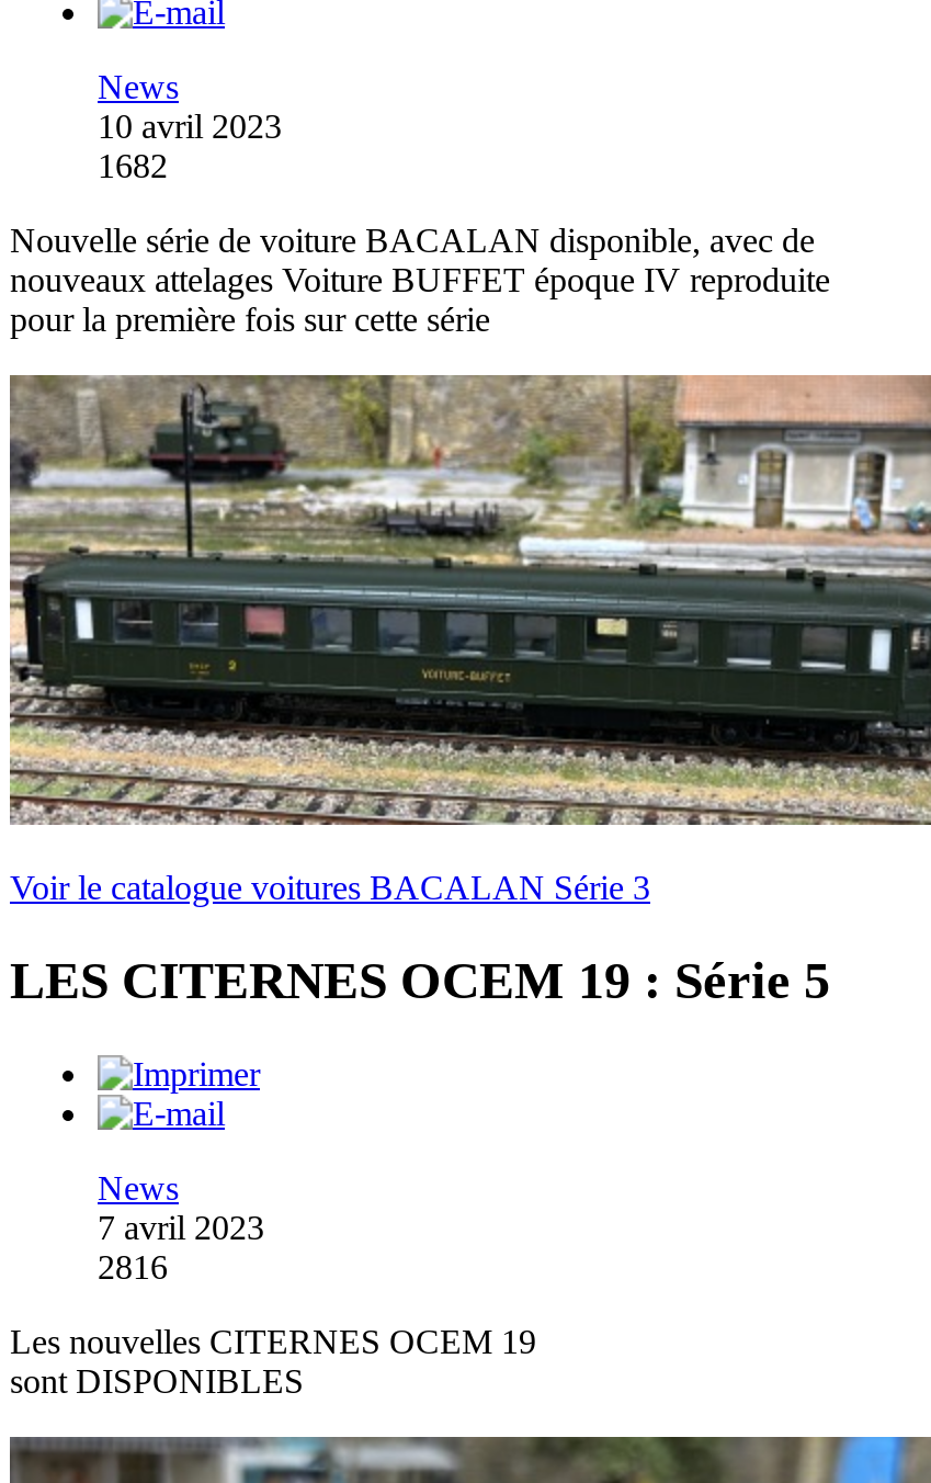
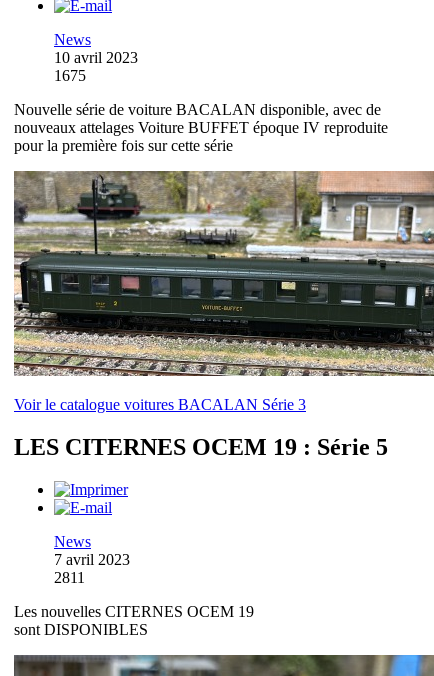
- 1682
+ 1675

- 2816
+ 2811
